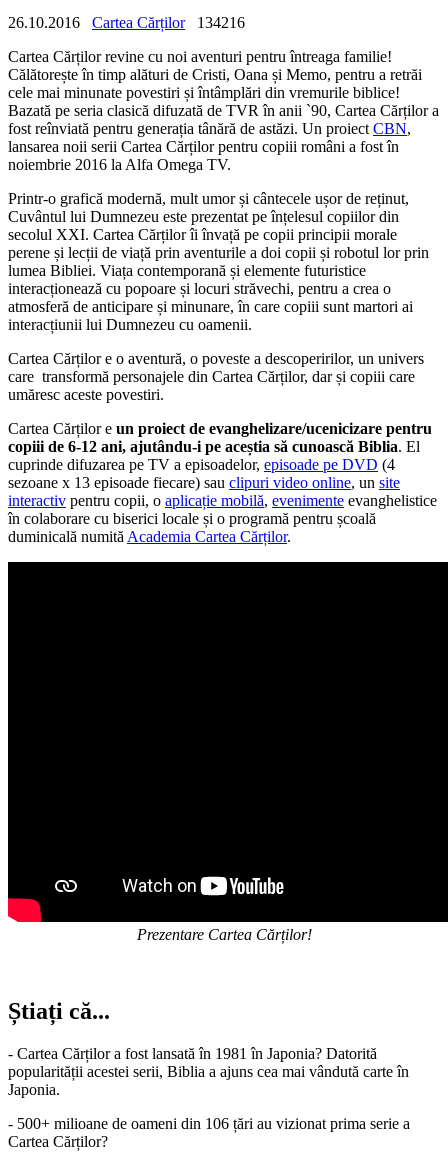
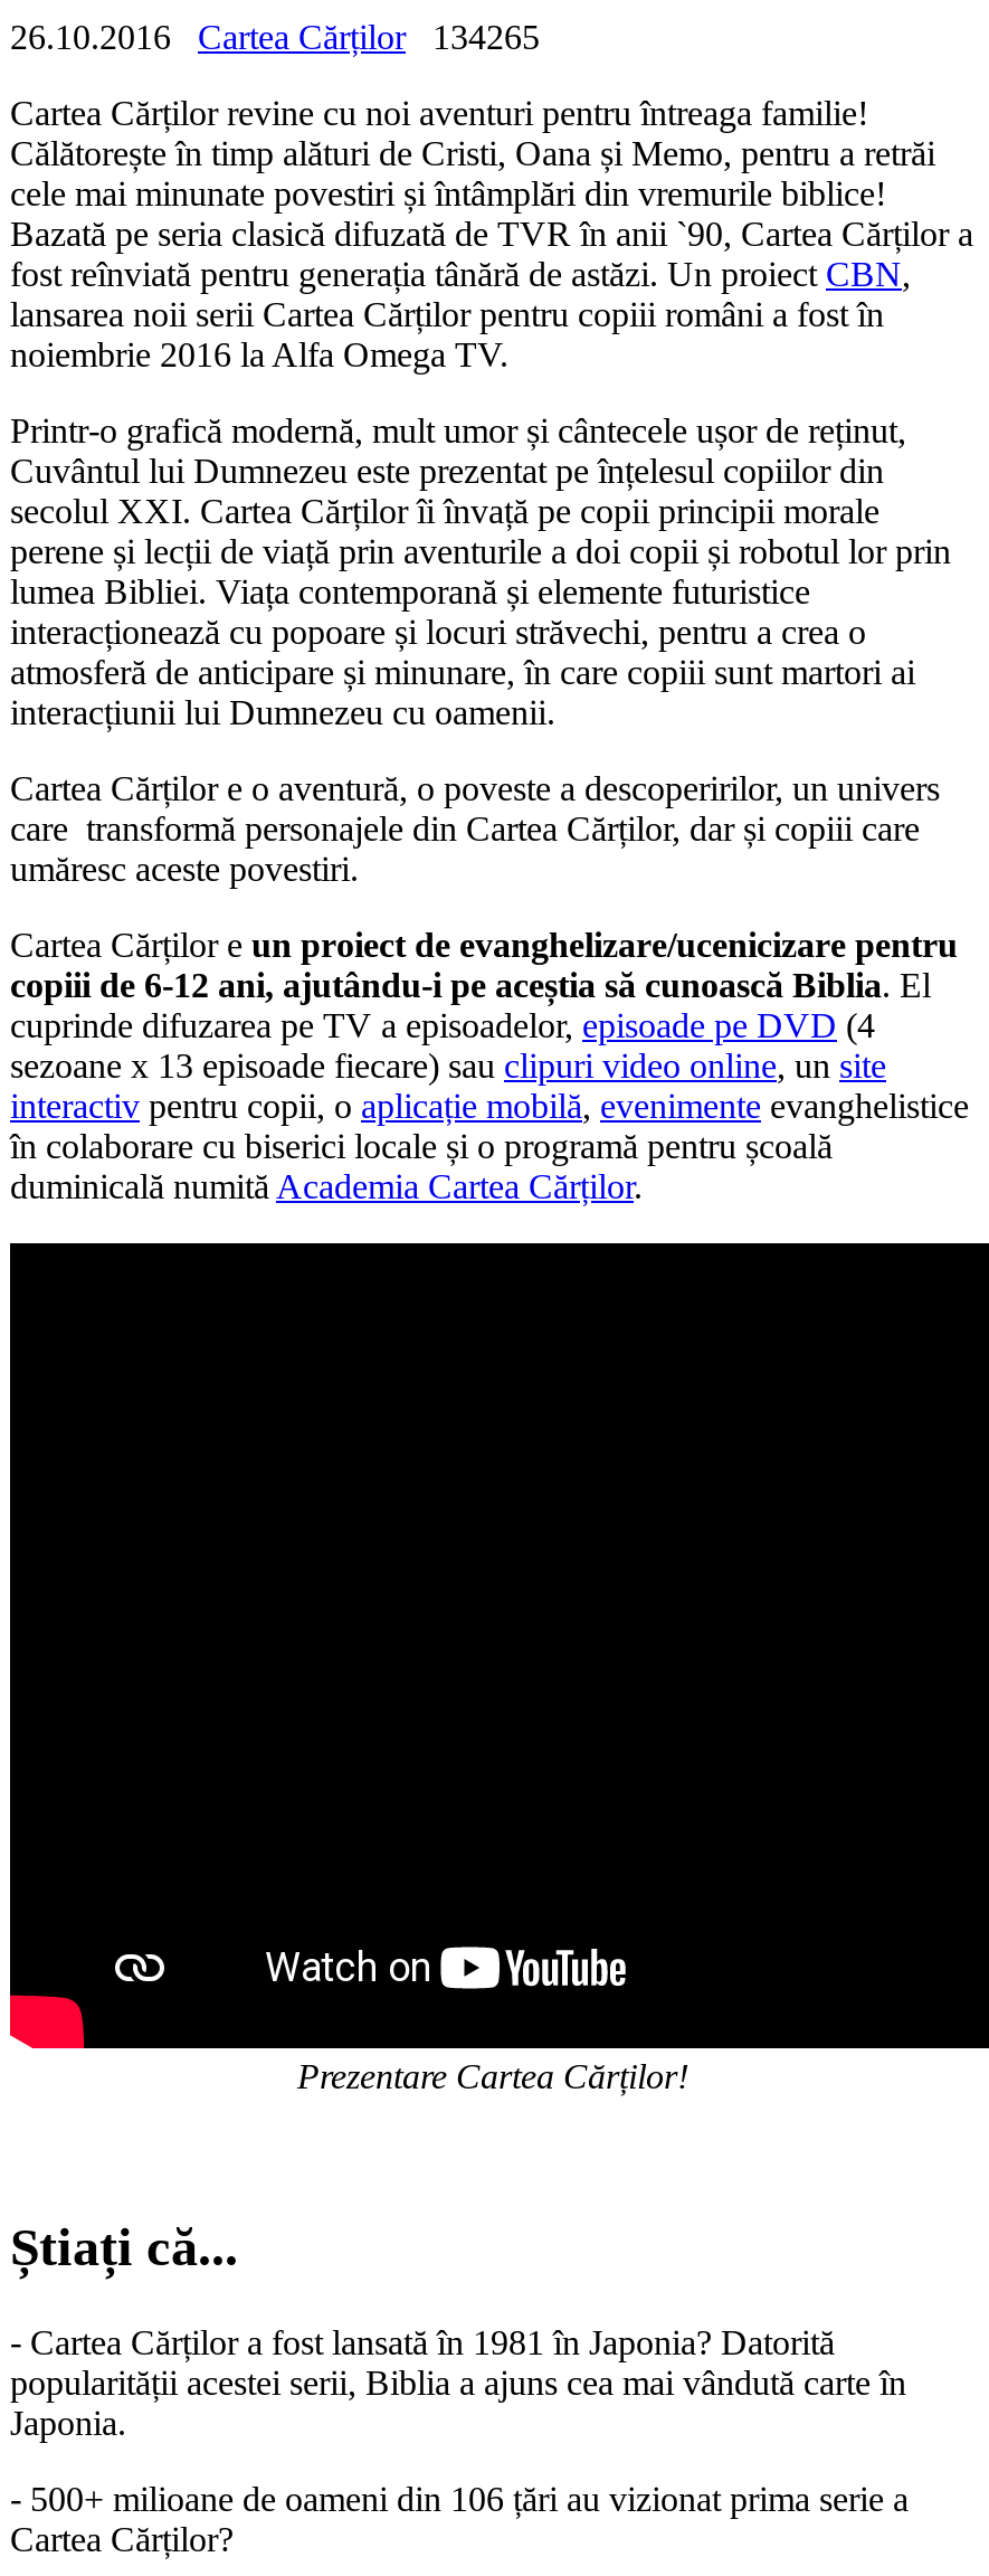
- 26.10.2016 Cartea Cărților 134216
+ 26.10.2016 Cartea Cărților 134265
